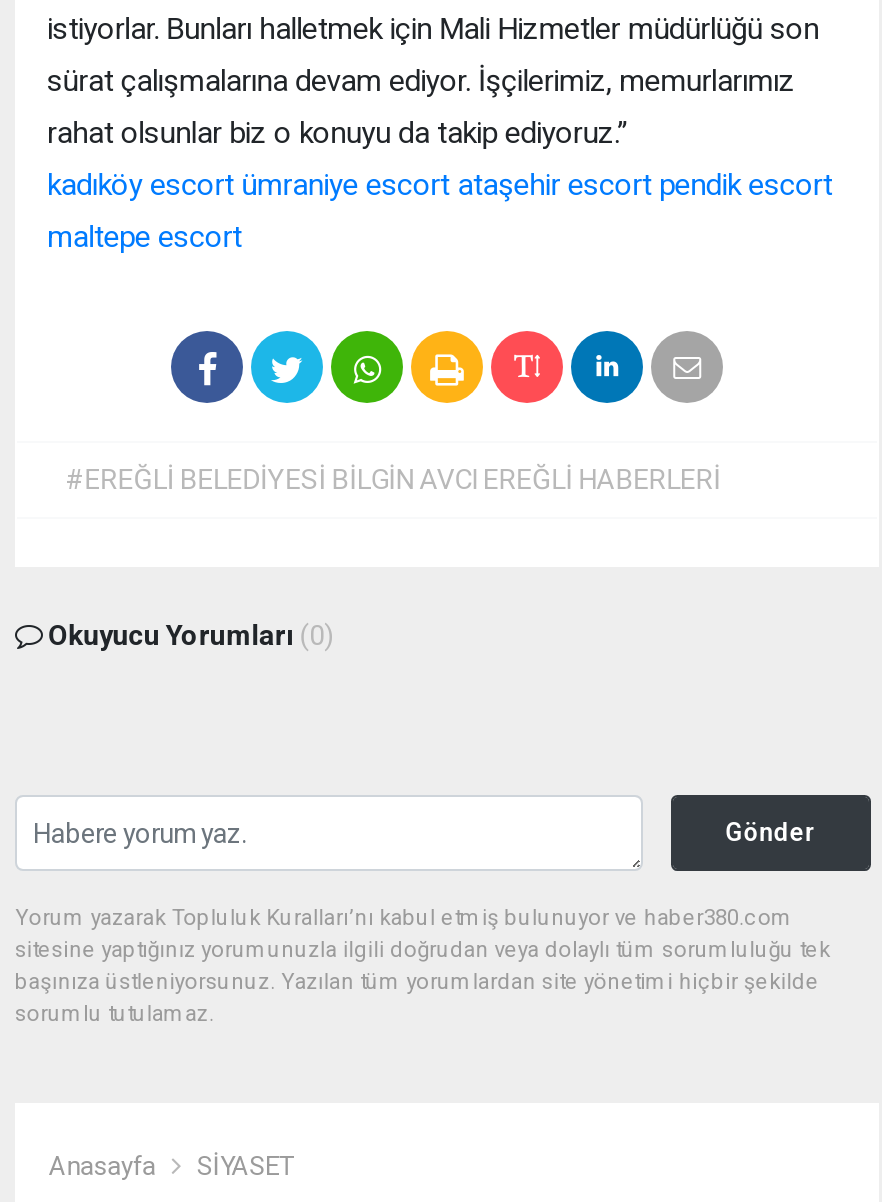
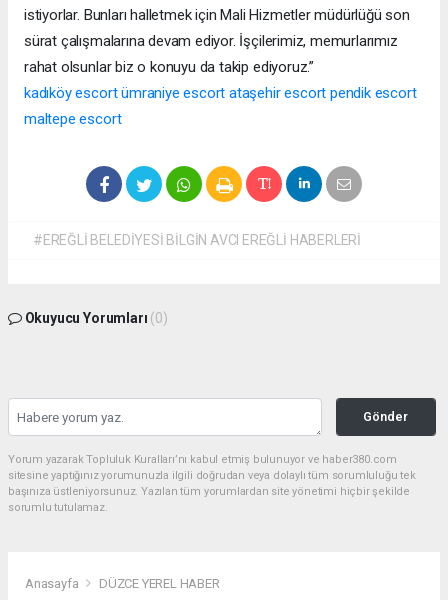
- SİYASET
+ DÜZCE YEREL HABER
